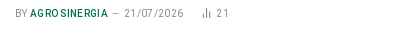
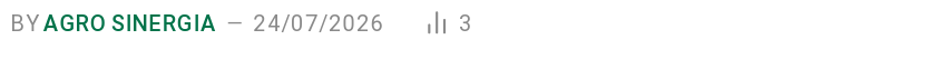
- 21/07/2026
- 21
+ 24/07/2026
+ 3
